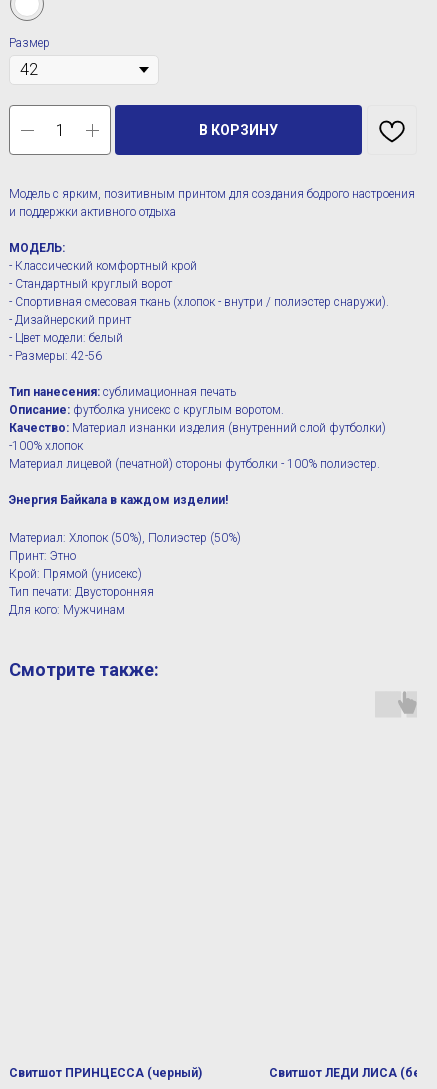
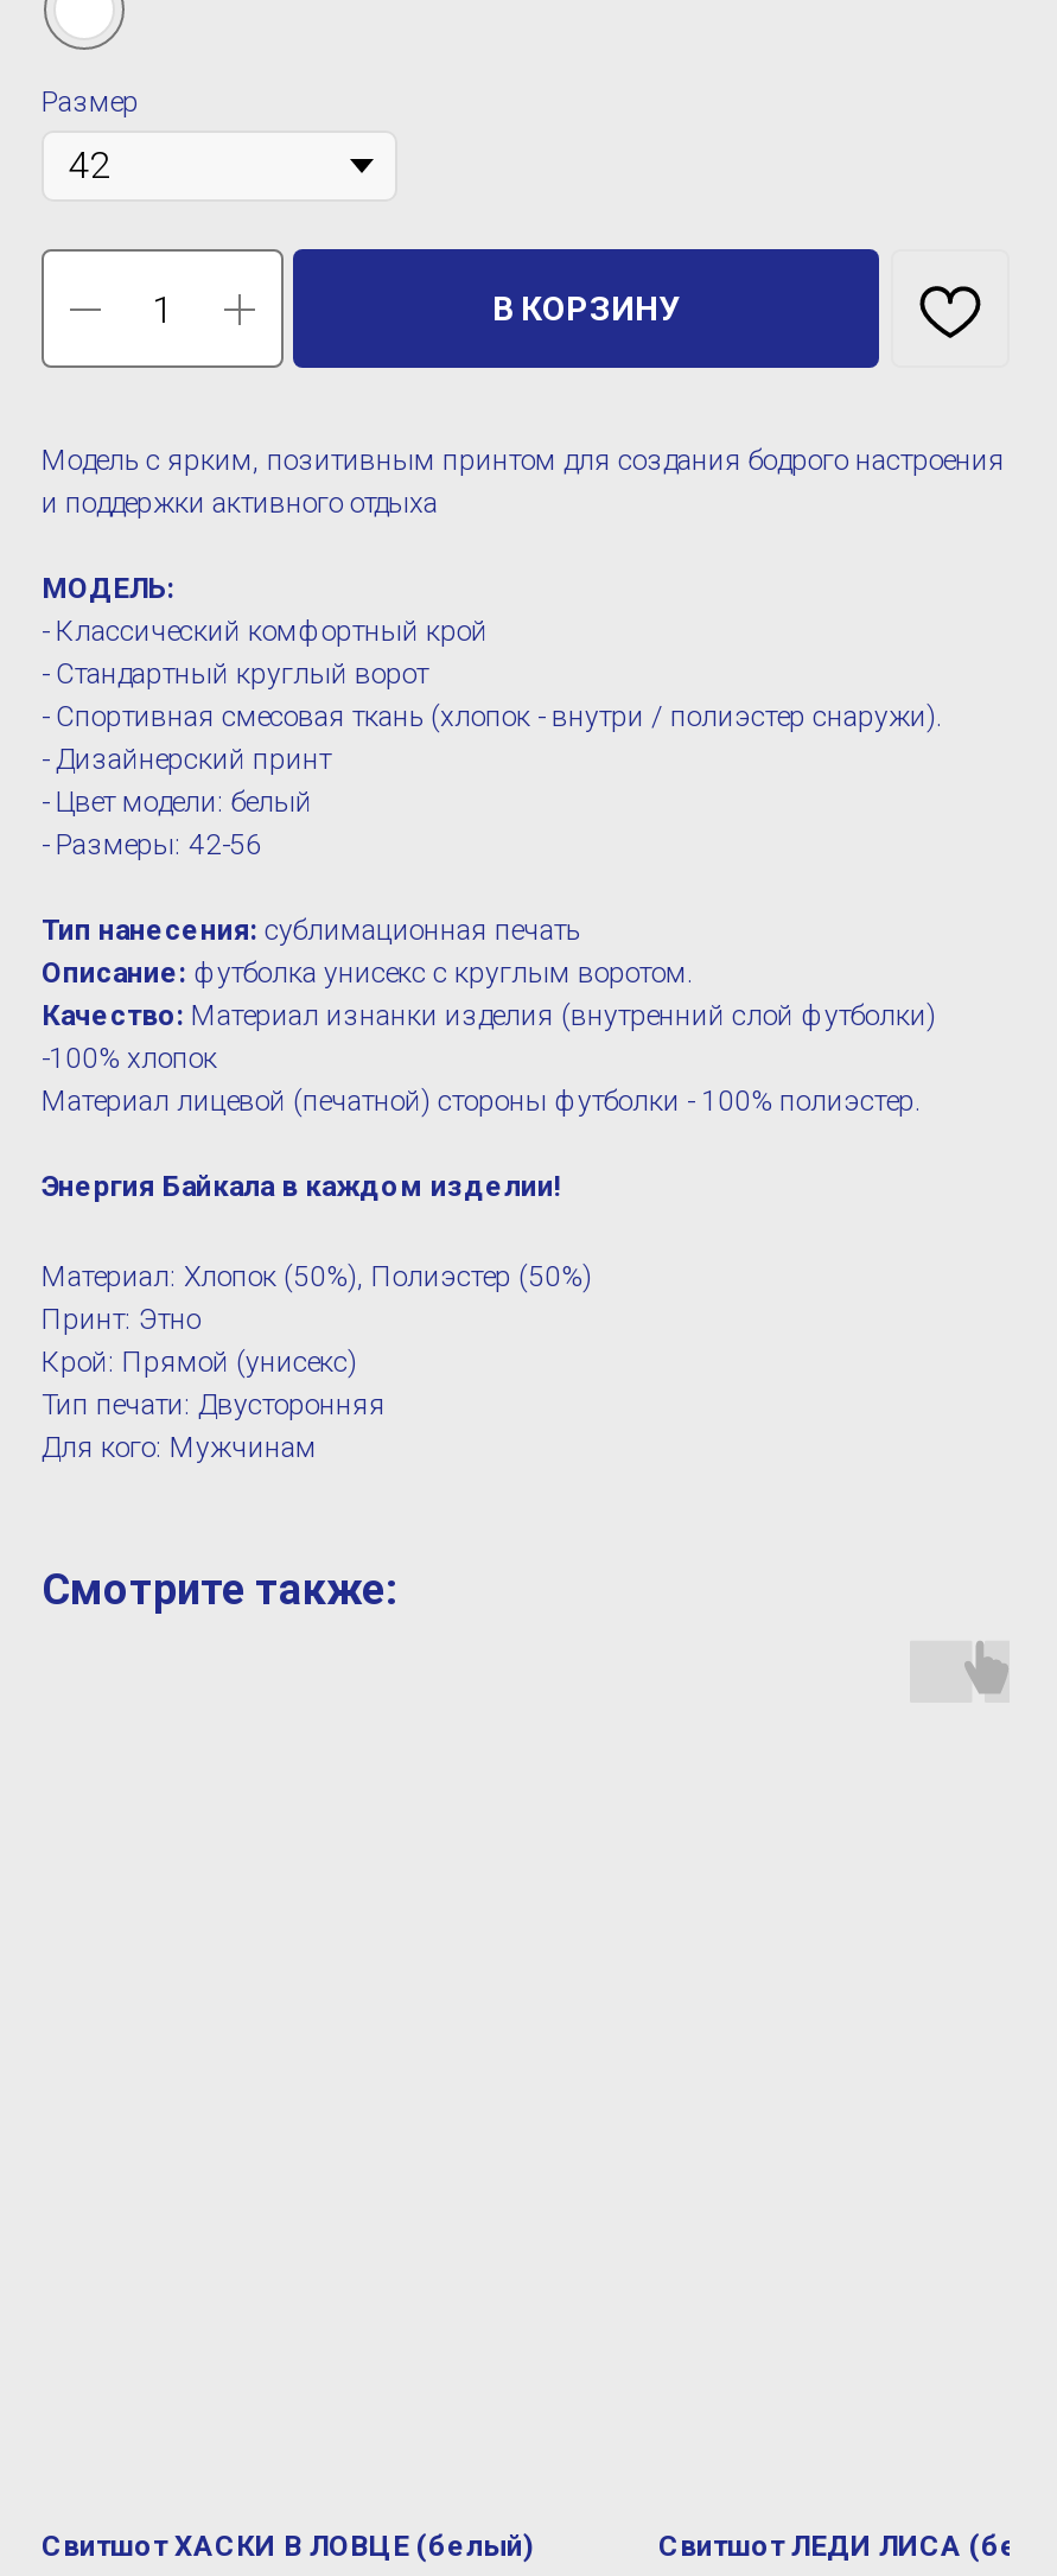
- Свитшот ПРИНЦЕССА (черный)
+ Свитшот ХАСКИ В ЛОВЦЕ (белый)
